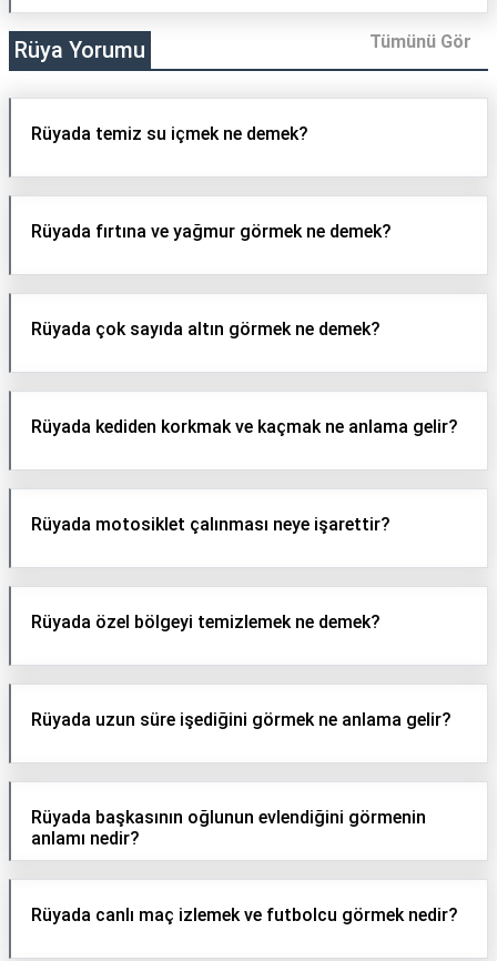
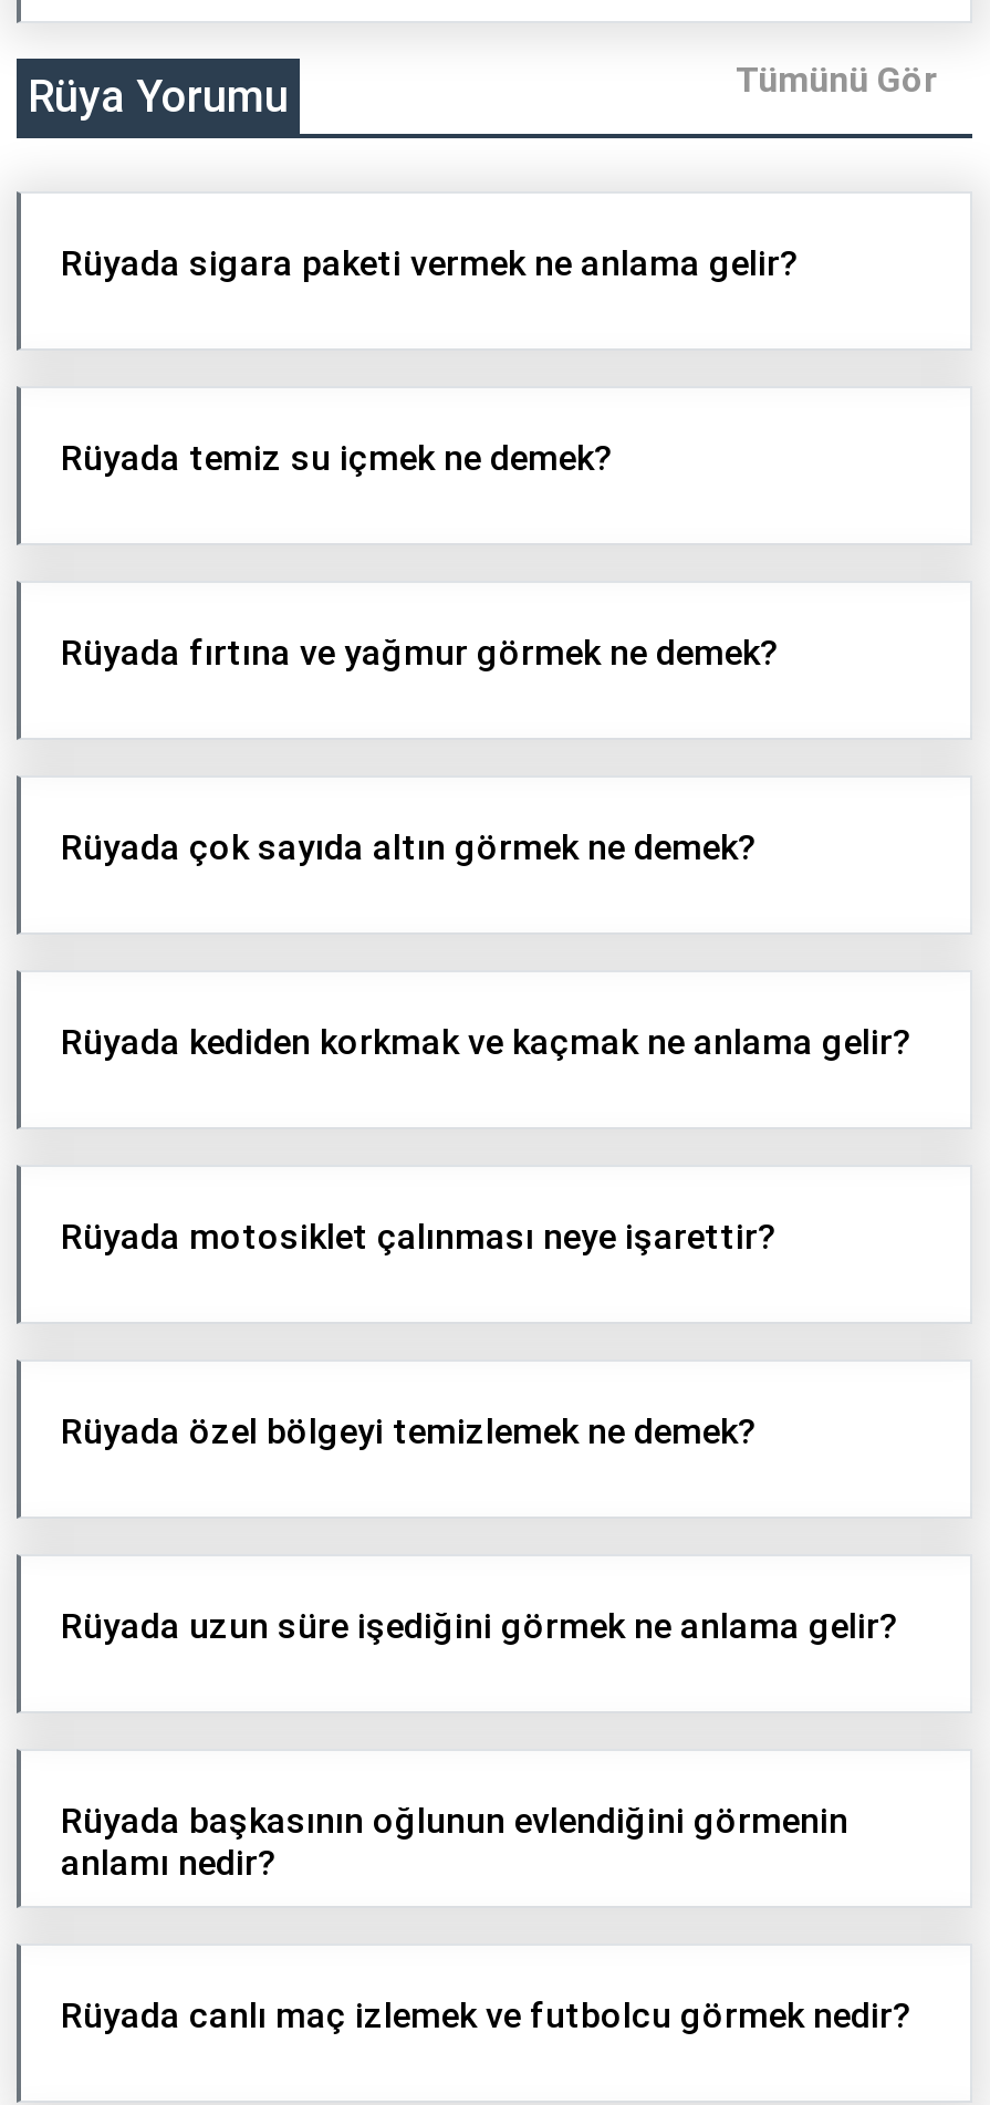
+ Rüyada sigara paketi vermek ne anlama gelir?
